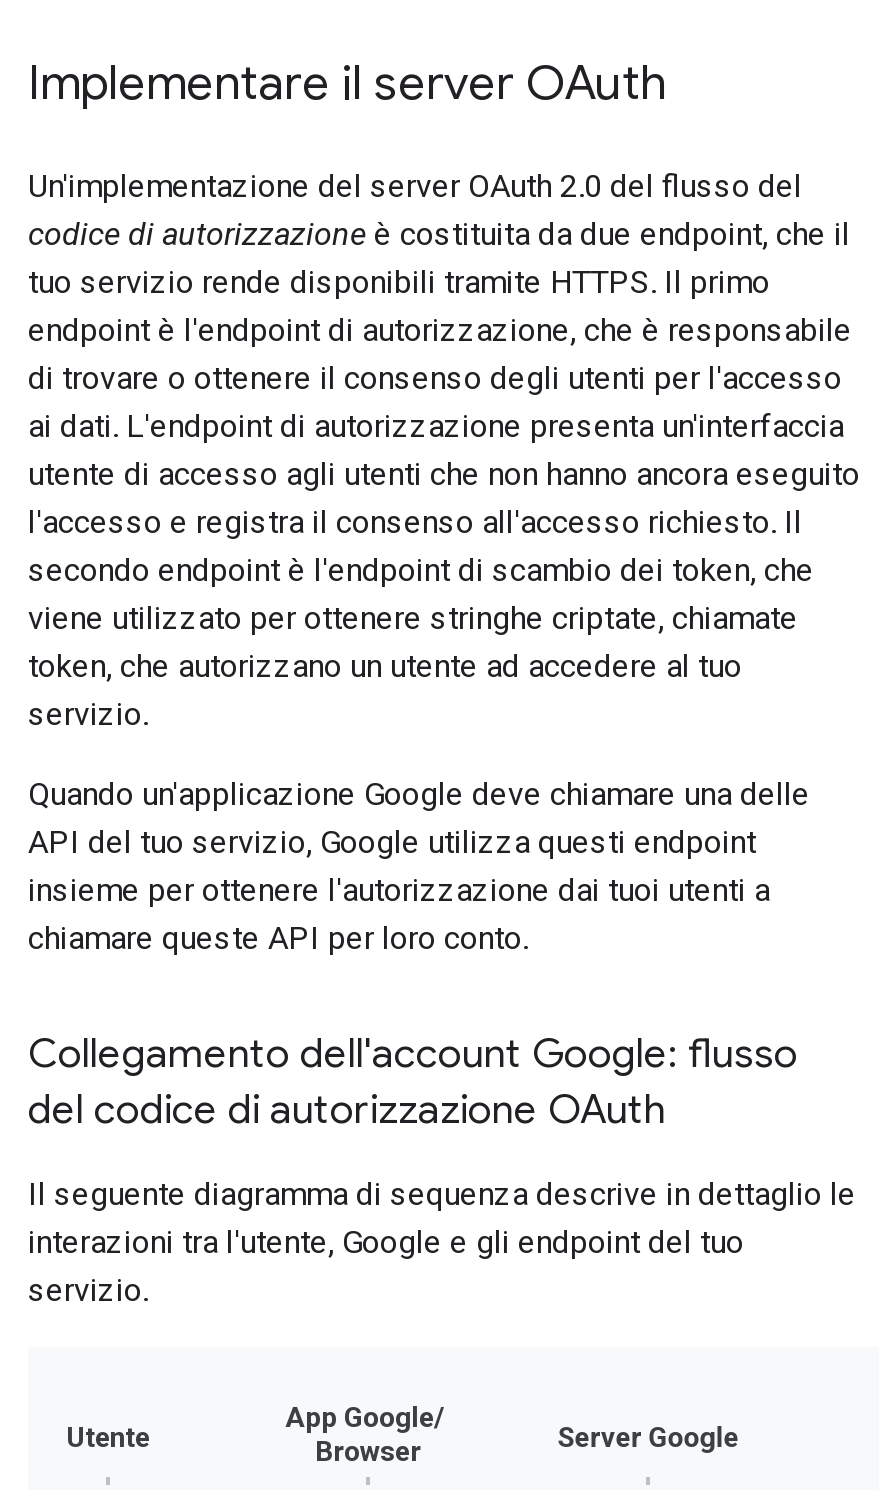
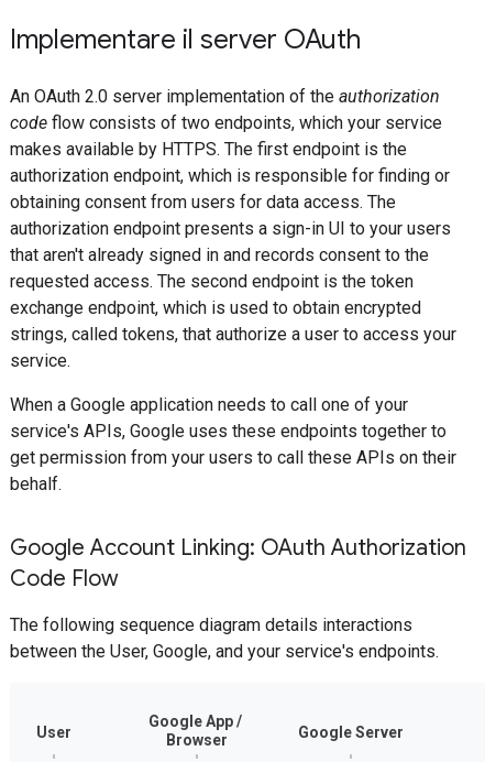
- Un'implementazione del server OAuth 2.0 del flusso del
- codice di autorizzazione è costituita da due endpoint, che il
- tuo servizio rende disponibili tramite HTTPS. Il primo
- endpoint è l'endpoint di autorizzazione, che è responsabile
- di trovare o ottenere il consenso degli utenti per l'accesso
- ai dati. L'endpoint di autorizzazione presenta un'interfaccia
- utente di accesso agli utenti che non hanno ancora eseguito
- l'accesso e registra il consenso all'accesso richiesto. Il
- secondo endpoint è l'endpoint di scambio dei token, che
- viene utilizzato per ottenere stringhe criptate, chiamate
- token, che autorizzano un utente ad accedere al tuo
- servizio.
+ An OAuth 2.0 server implementation of the authorization
+ code flow consists of two endpoints, which your service
+ makes available by HTTPS. The first endpoint is the
+ authorization endpoint, which is responsible for finding or
+ obtaining consent from users for data access. The
+ authorization endpoint presents a sign-in UI to your users
+ that aren't already signed in and records consent to the
+ requested access. The second endpoint is the token
+ exchange endpoint, which is used to obtain encrypted
+ strings, called tokens, that authorize a user to access your
+ service.

- Quando un'applicazione Google deve chiamare una delle
- API del tuo servizio, Google utilizza questi endpoint
- insieme per ottenere l'autorizzazione dai tuoi utenti a
- chiamare queste API per loro conto.
+ When a Google application needs to call one of your
+ service's APIs, Google uses these endpoints together to
+ get permission from your users to call these APIs on their
+ behalf.

- Collegamento dell'account Google: flusso
- del codice di autorizzazione OAuth
+ Google Account Linking: OAuth Authorization
+ Code Flow

- Il seguente diagramma di sequenza descrive in dettaglio le
- interazioni tra l'utente, Google e gli endpoint del tuo
- servizio.
+ The following sequence diagram details interactions
+ between the User, Google, and your service's endpoints.

- App Google/
+ Google App /

- Utente
+ User

- Server Google
+ Google Server
